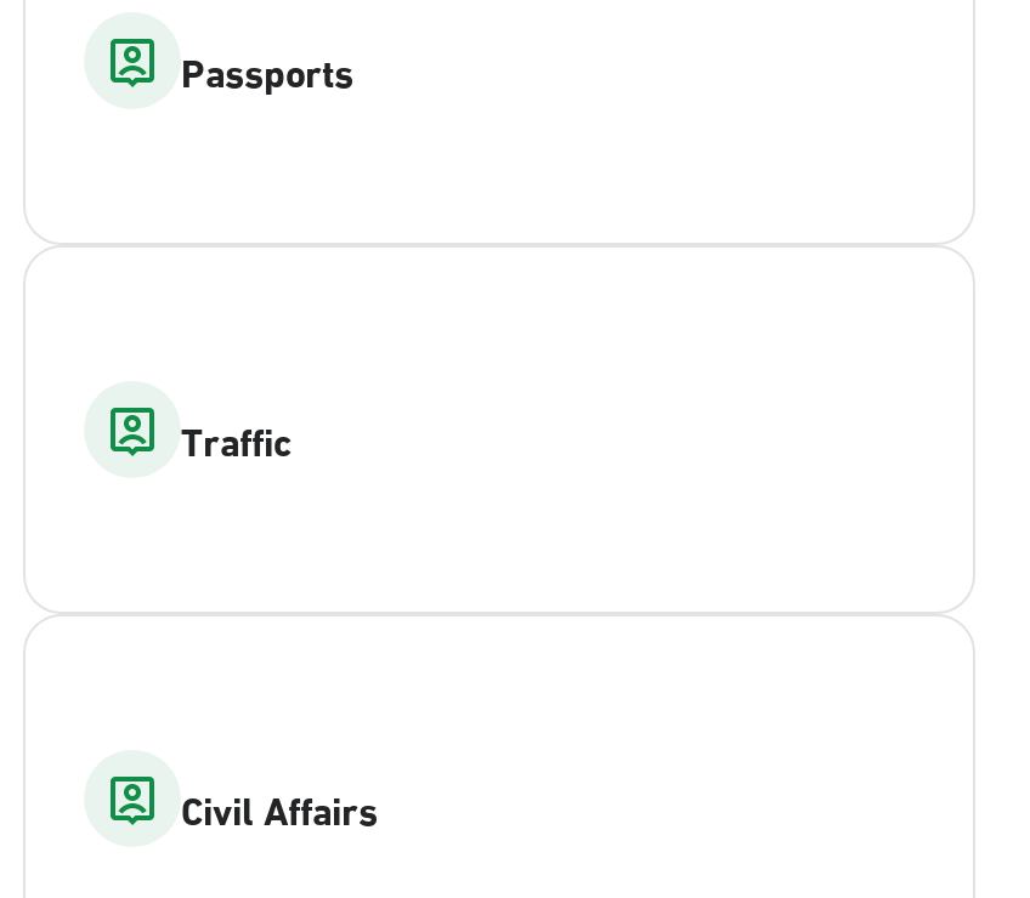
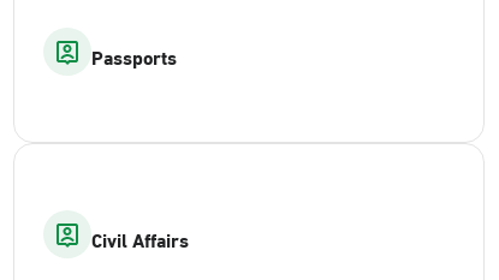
- Traffic
